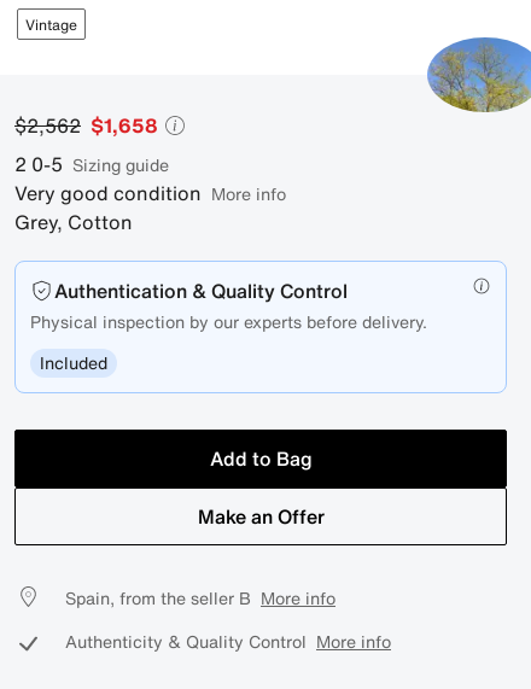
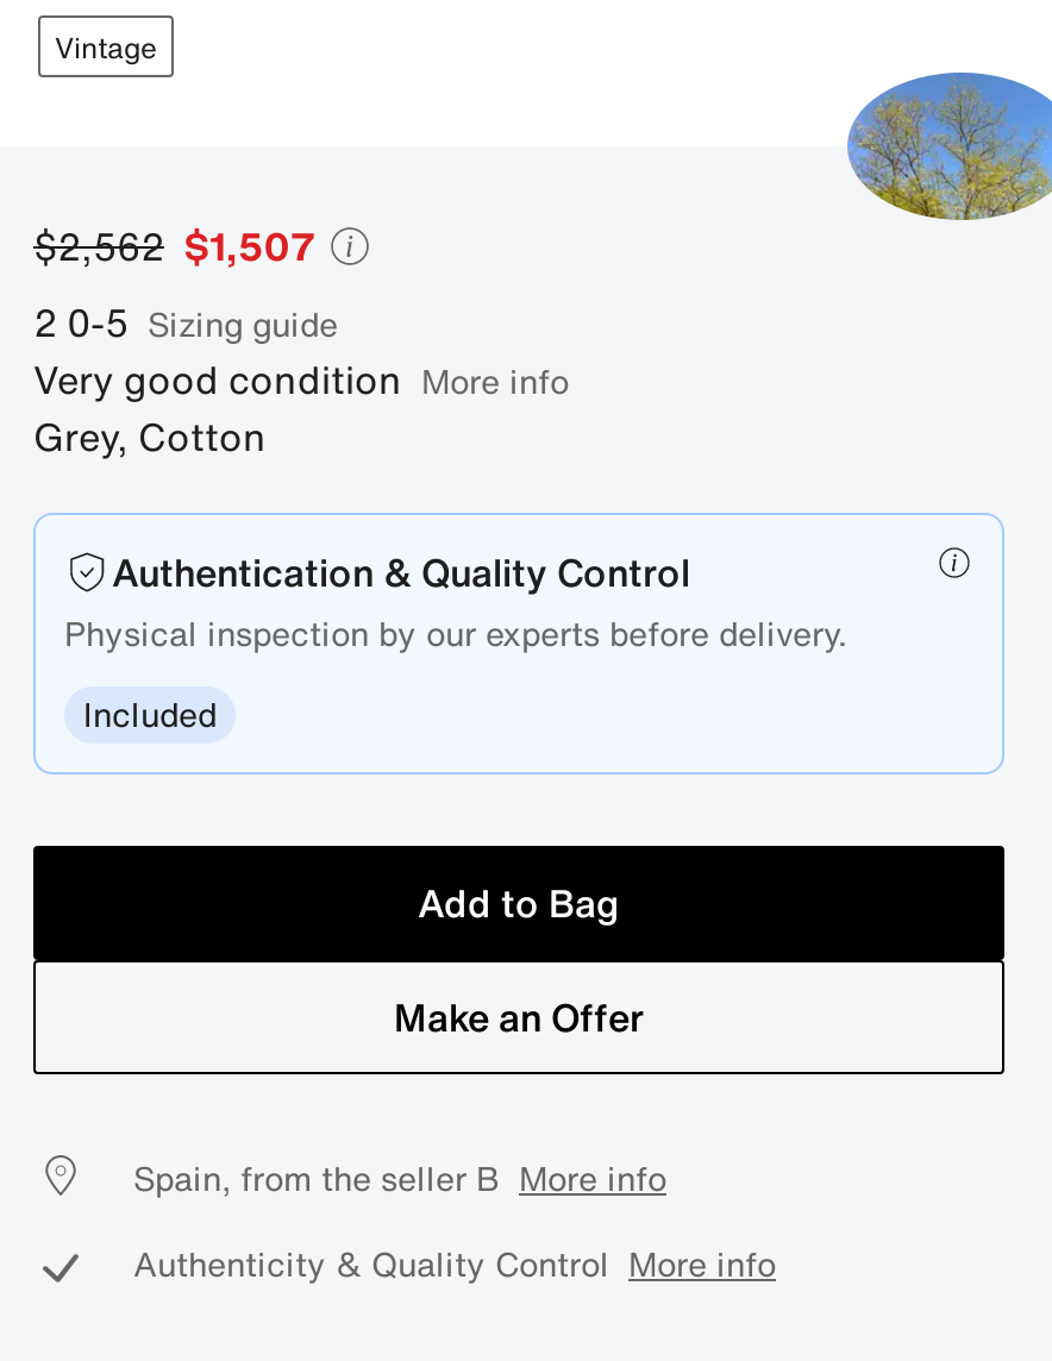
- $2,562 $1,658
+ $2,562 $1,507
